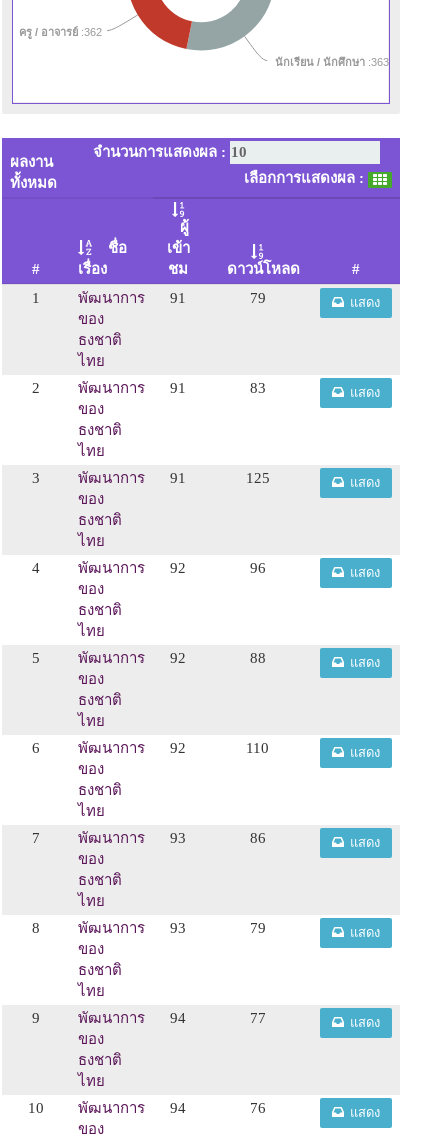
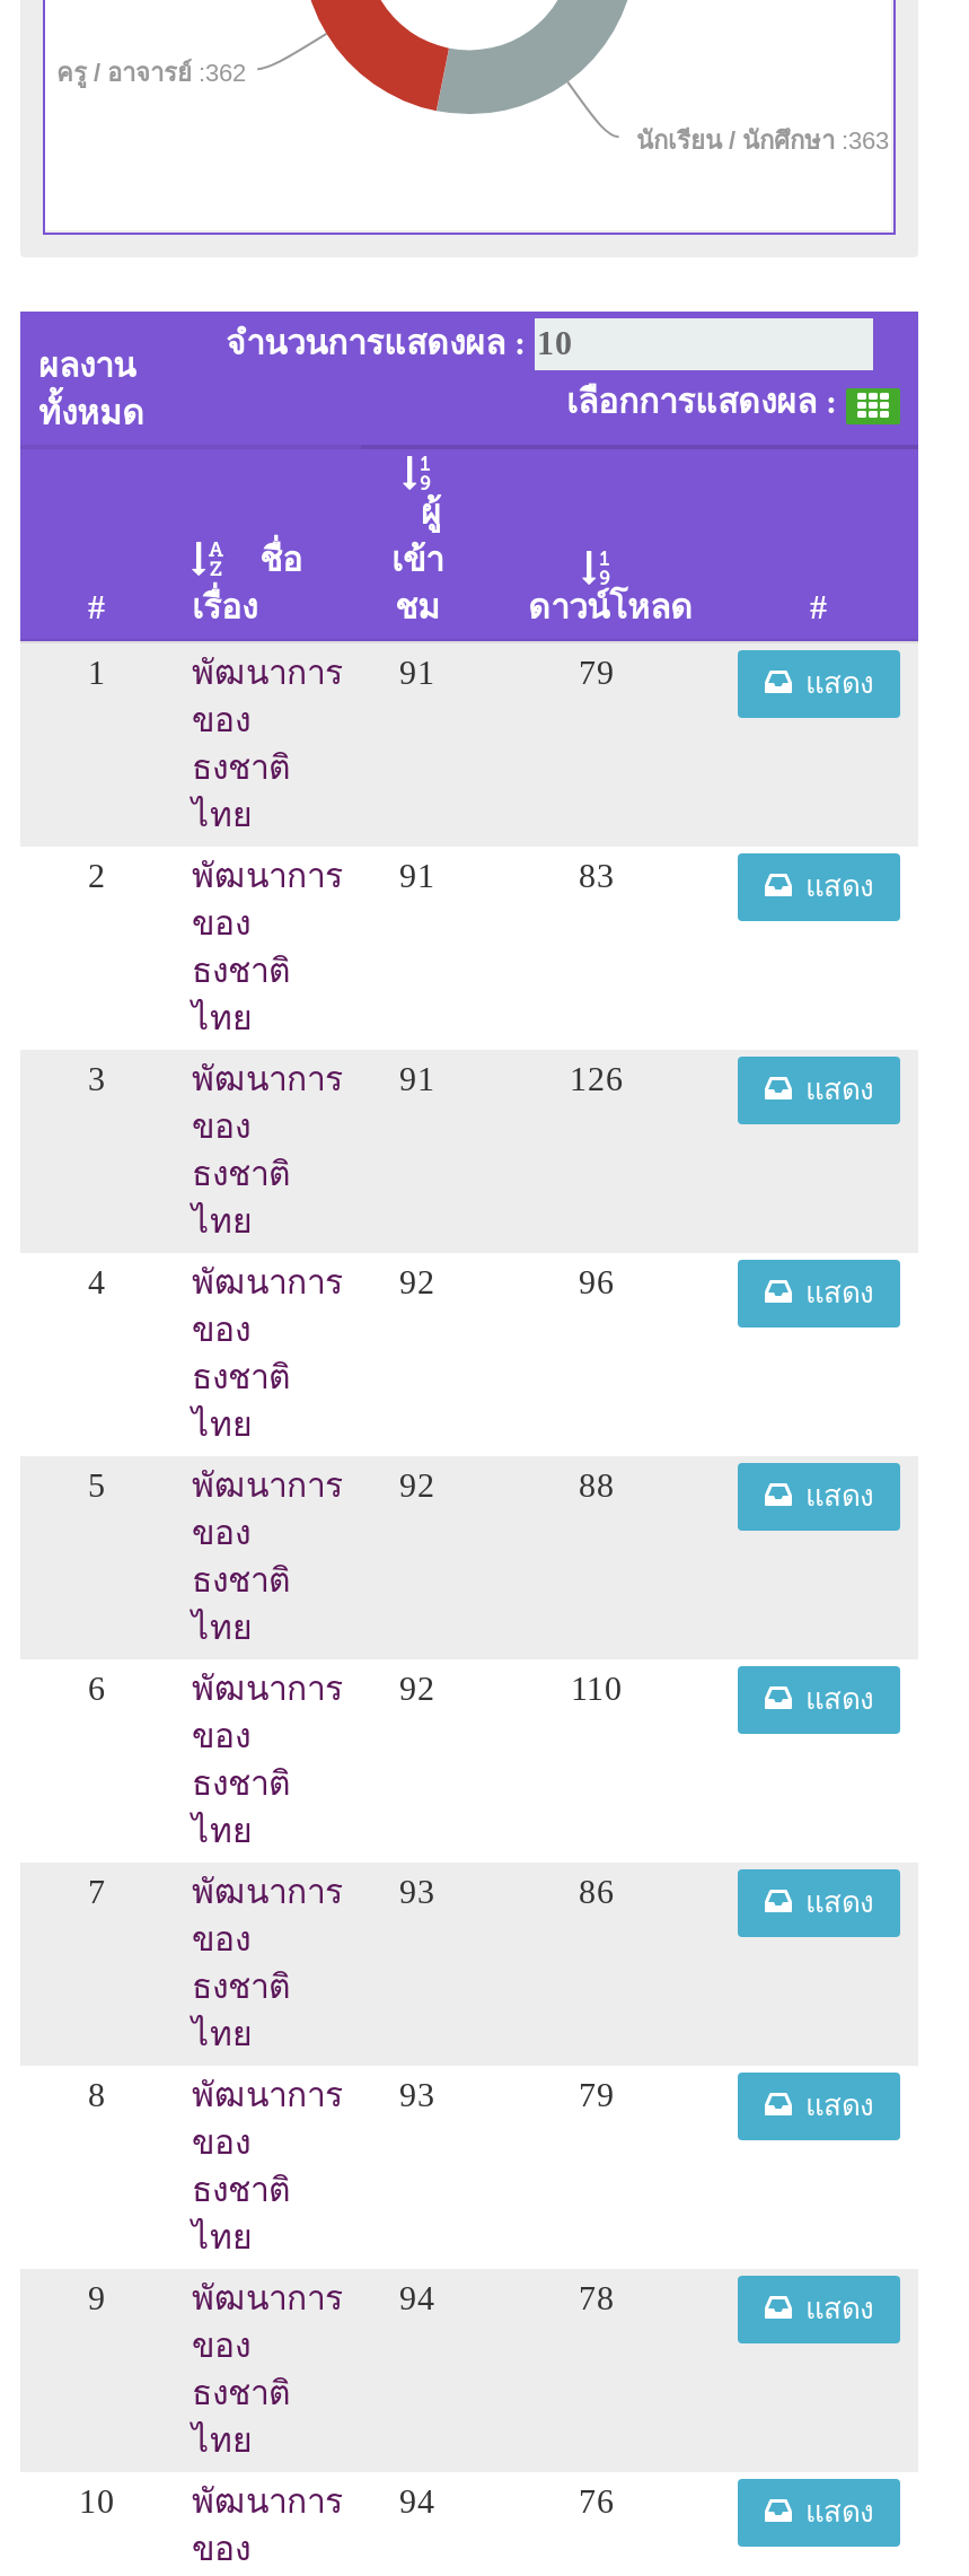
- 125
+ 126

- 77
+ 78
